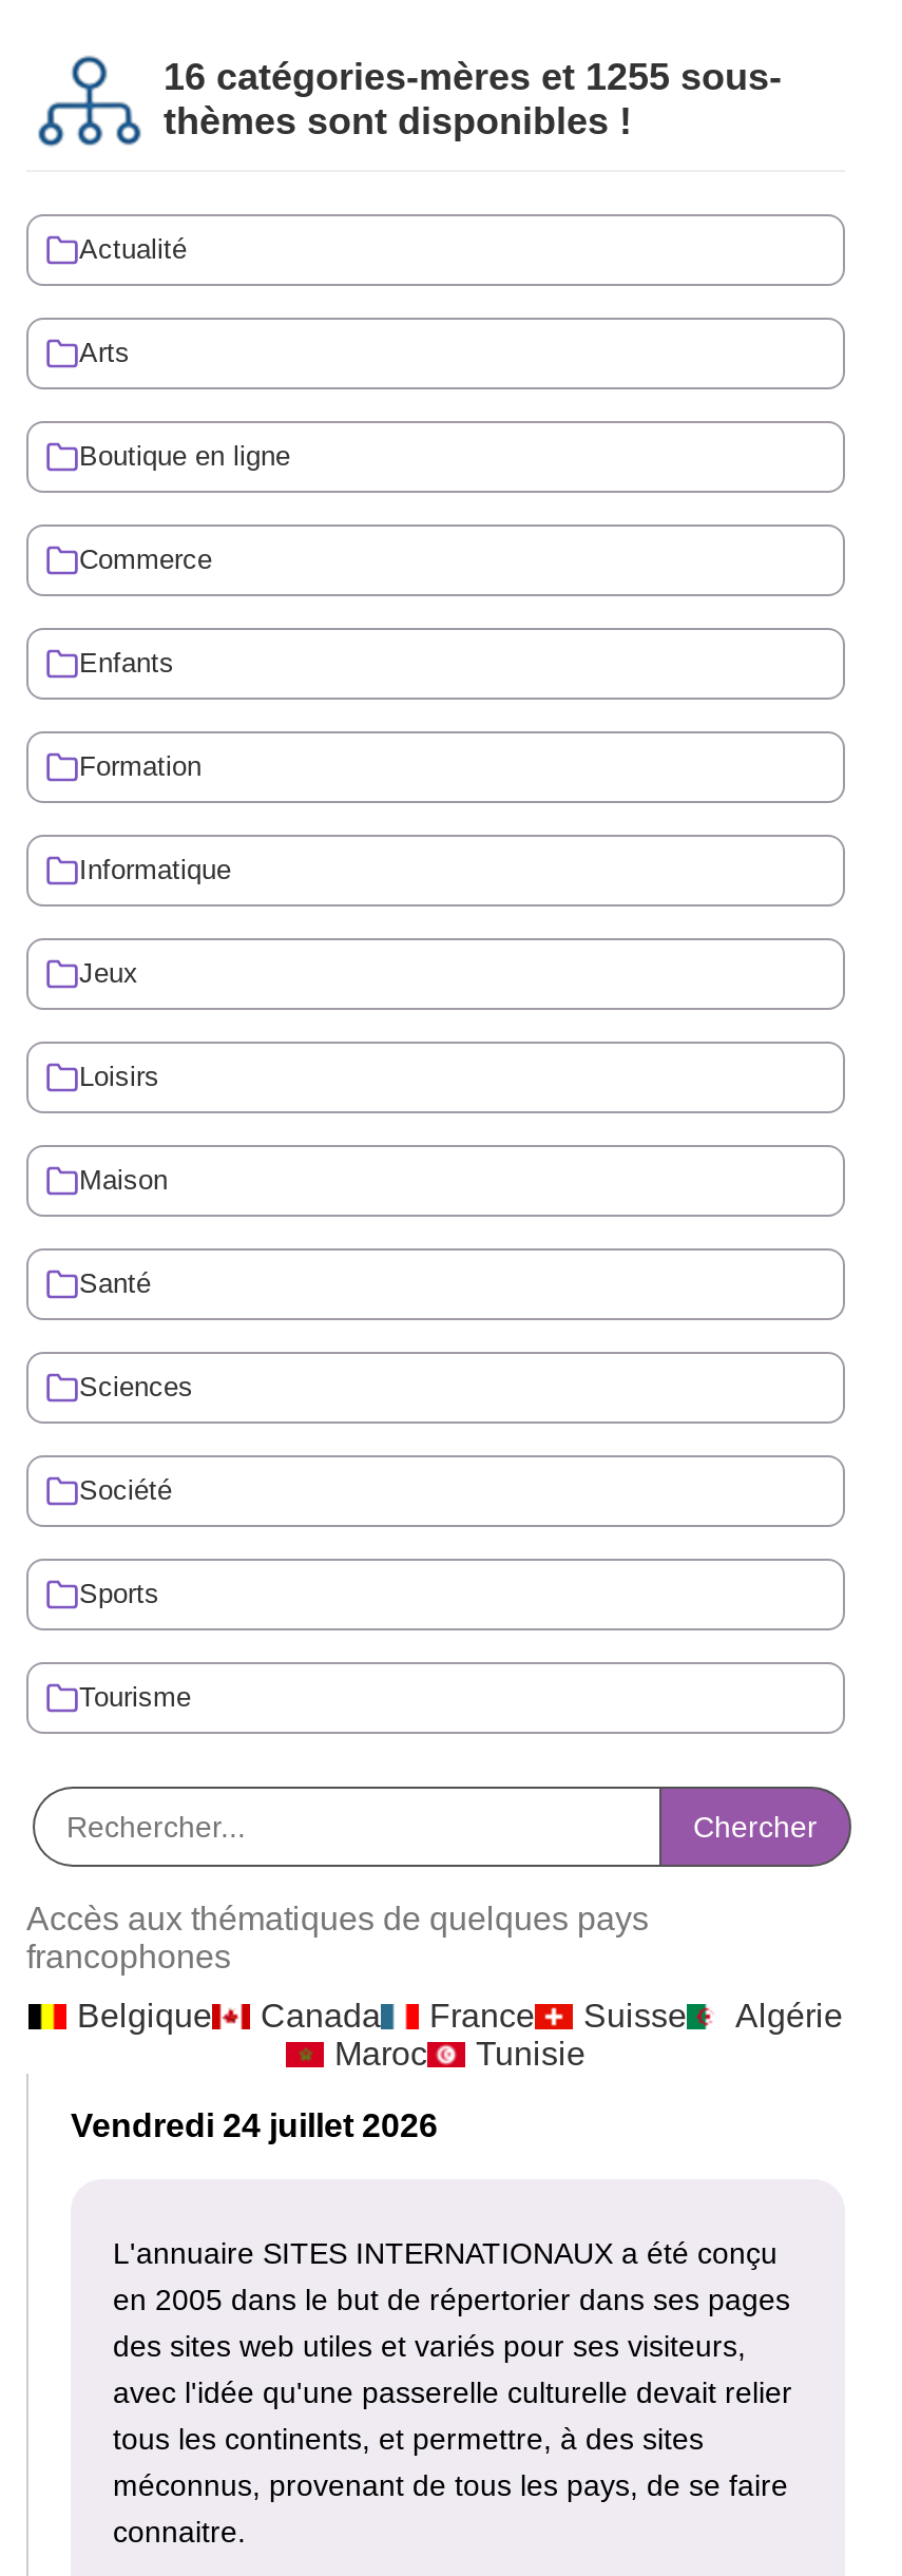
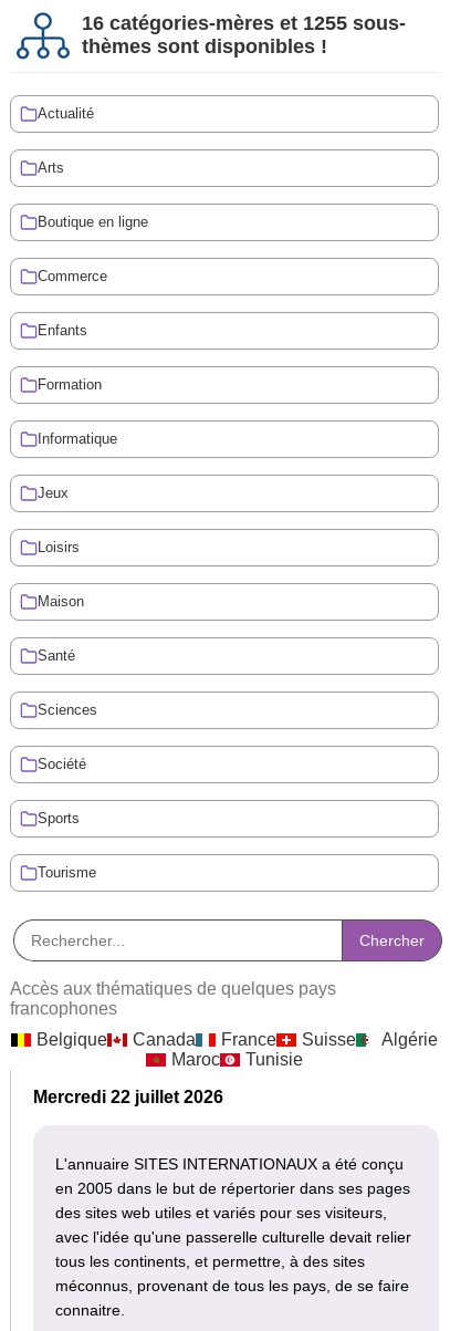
- Vendredi 24 juillet 2026
+ Mercredi 22 juillet 2026
